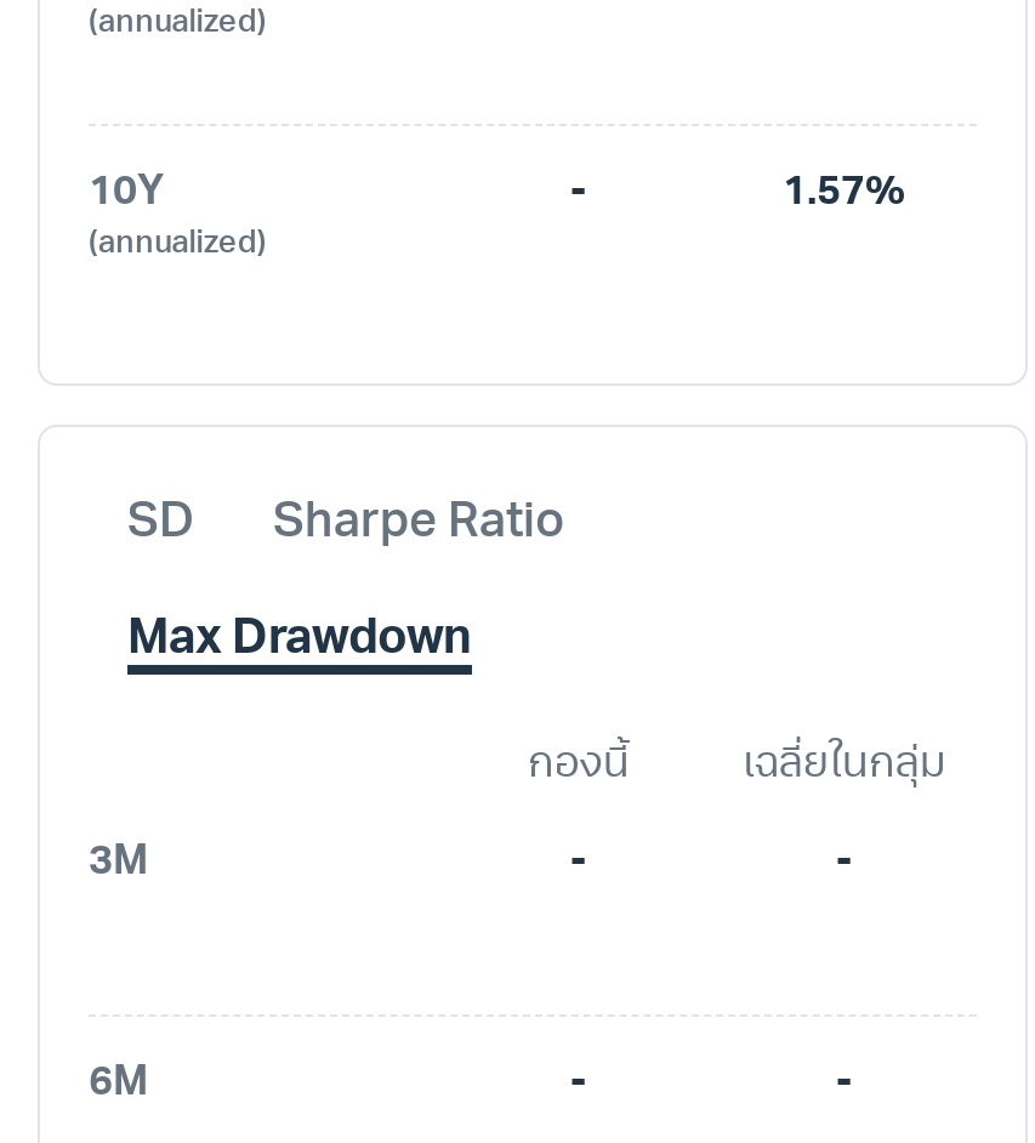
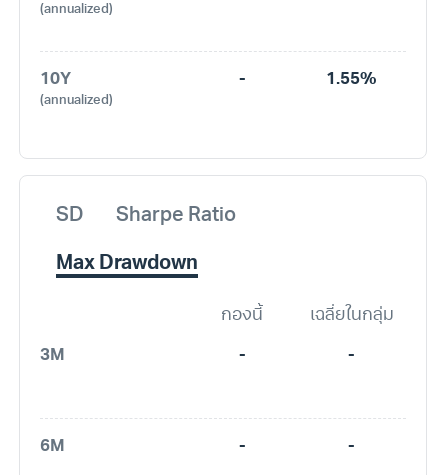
- 1.57%
+ 1.55%
